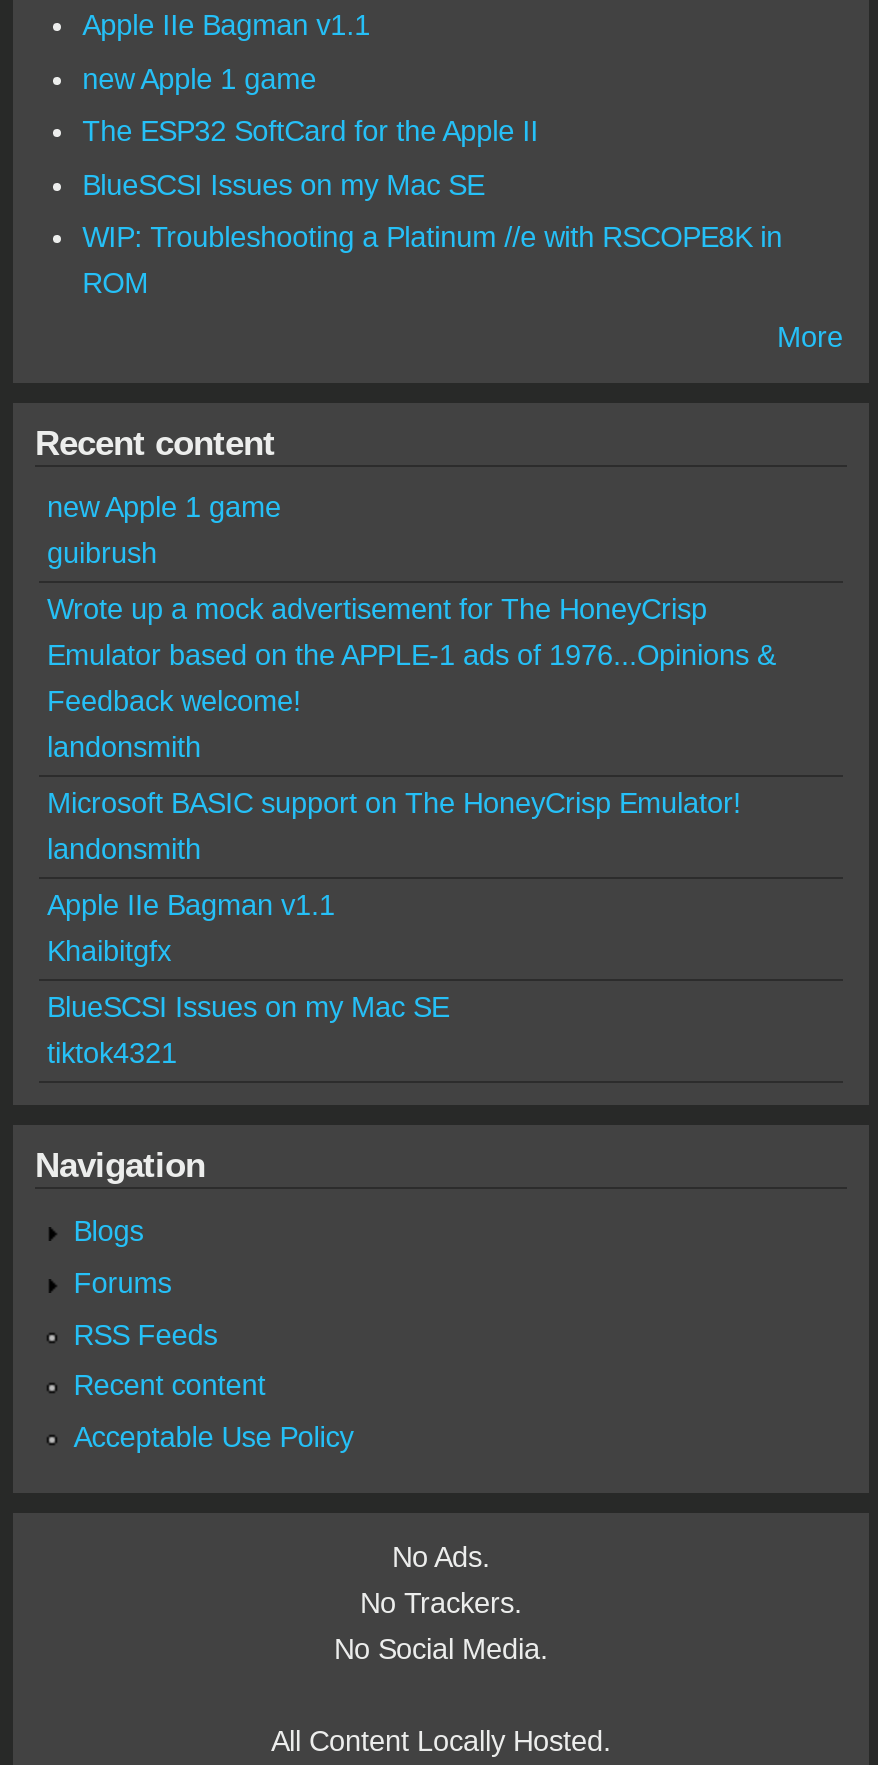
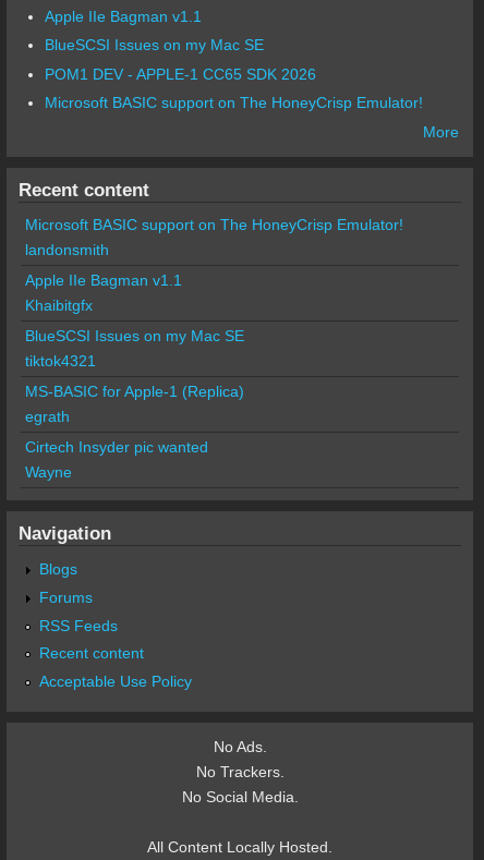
- new Apple 1 game
- The ESP32 SoftCard for the Apple II

- WIP: Troubleshooting a Platinum //e with RSCOPE8K in
- ROM
+ POM1 DEV - APPLE-1 CC65 SDK 2026
+ Microsoft BASIC support on The HoneyCrisp Emulator!

- new Apple 1 game
- guibrush
- Wrote up a mock advertisement for The HoneyCrisp
- Emulator based on the APPLE-1 ads of 1976...Opinions &
- Feedback welcome!
- landonsmith

moved up: Microsoft BASIC support on The HoneyCrisp Emulator! | landonsmith | Apple IIe Bagman v1.1 | Khaibitgfx | BlueSCSI Issues on my Mac SE | tiktok4321

+ MS-BASIC for Apple-1 (Replica)
+ egrath
+ Cirtech Insyder pic wanted
+ Wayne
